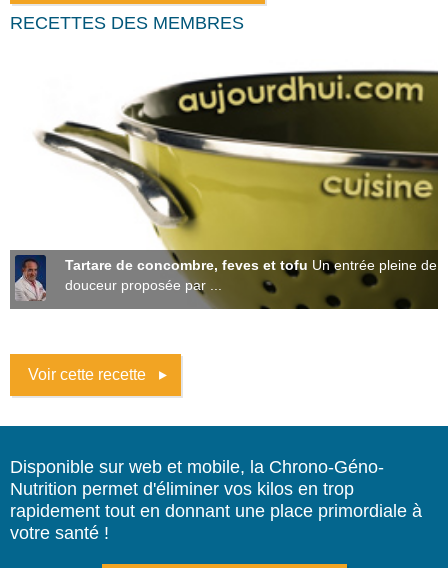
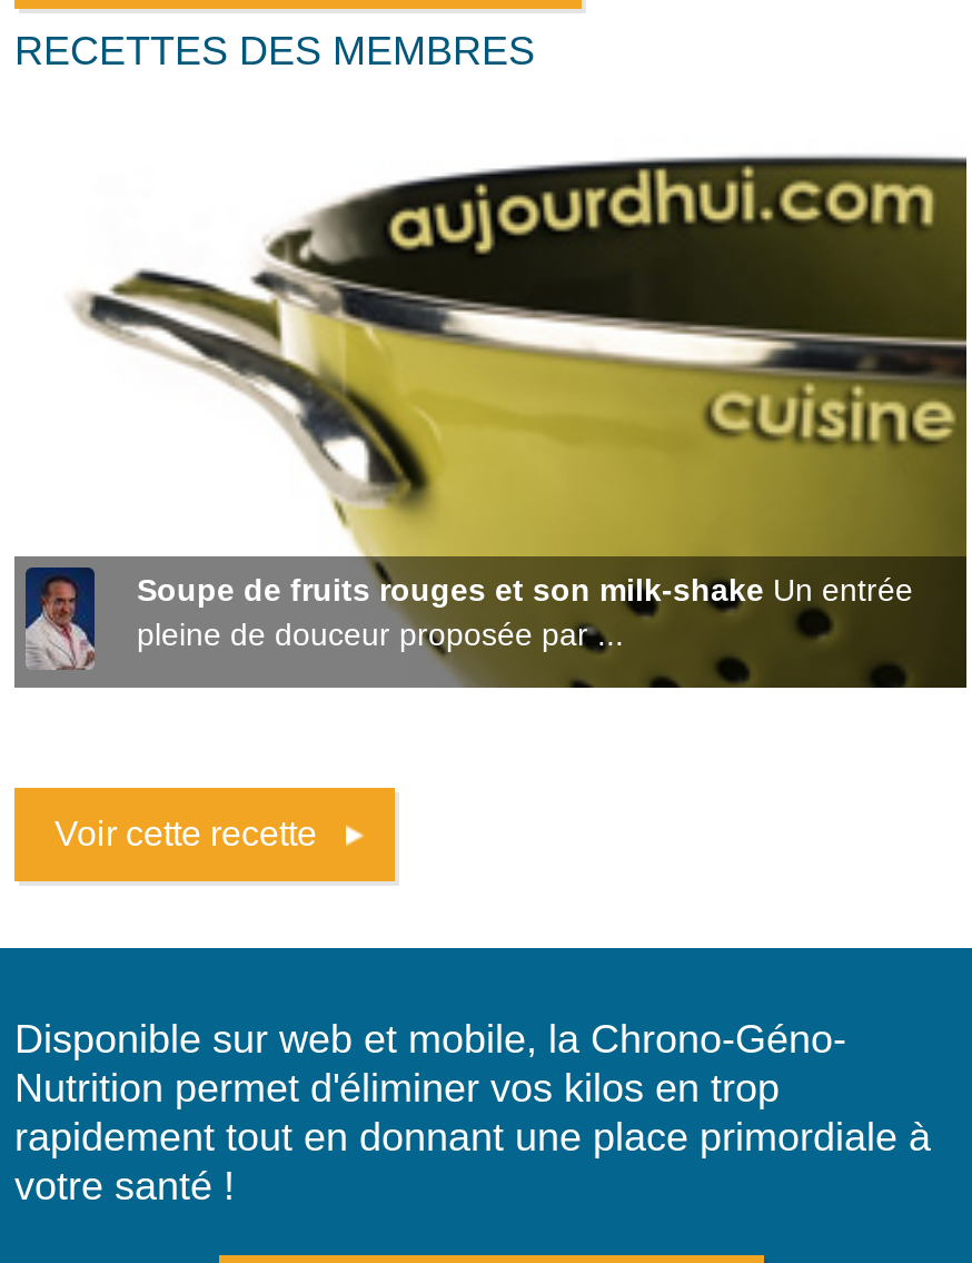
- Tartare de concombre, feves et tofu Un entrée pleine de
- douceur proposée par ...
+ Soupe de fruits rouges et son milk-shake Un entrée
+ pleine de douceur proposée par ...
